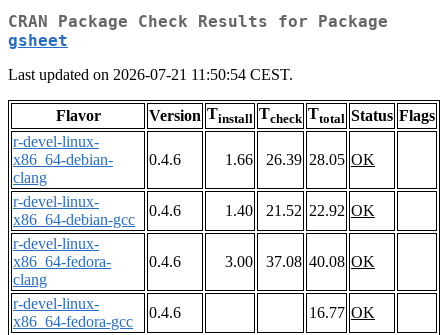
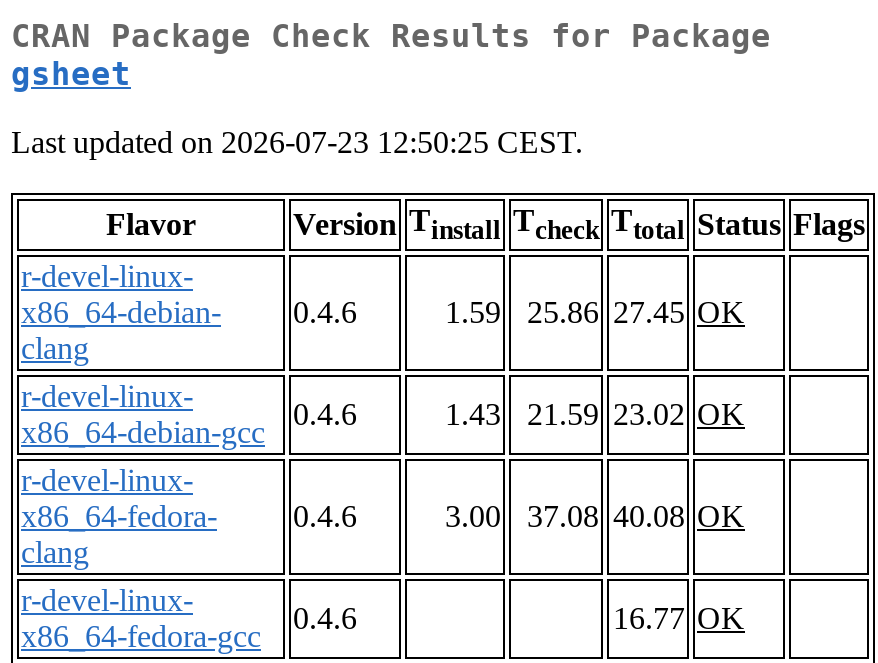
- Last updated on 2026-07-21 11:50:54 CEST.
+ Last updated on 2026-07-23 12:50:25 CEST.

- 1.66
+ 1.59

- 26.39 28.05 OK
+ 25.86 27.45 OK

- 1.40
+ 1.43

- 21.52 22.92 OK
+ 21.59 23.02 OK
